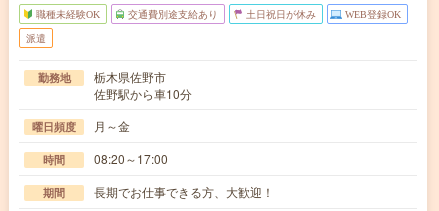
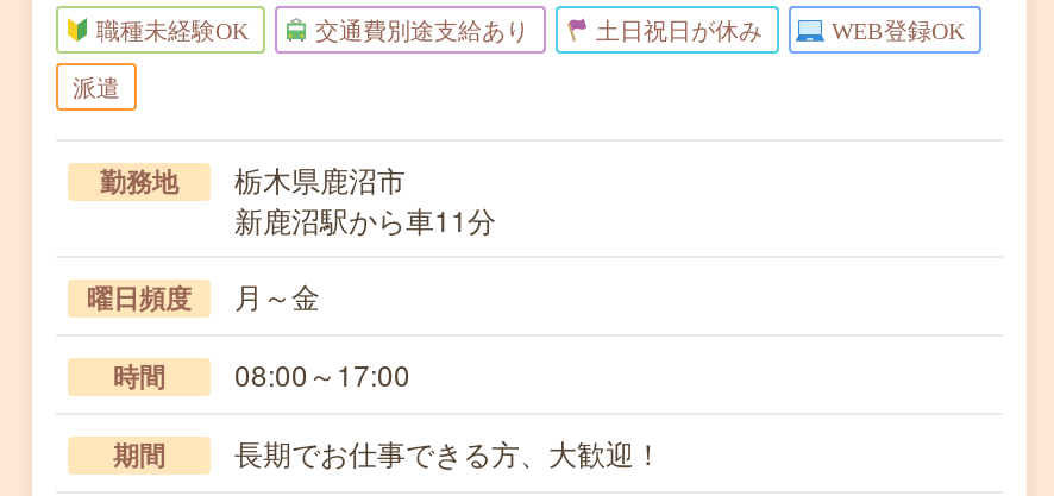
- 栃木県佐野市
- 佐野駅から車10分
+ 栃木県鹿沼市
+ 新鹿沼駅から車11分

- 時間 08:20～17:00
+ 時間 08:00～17:00
